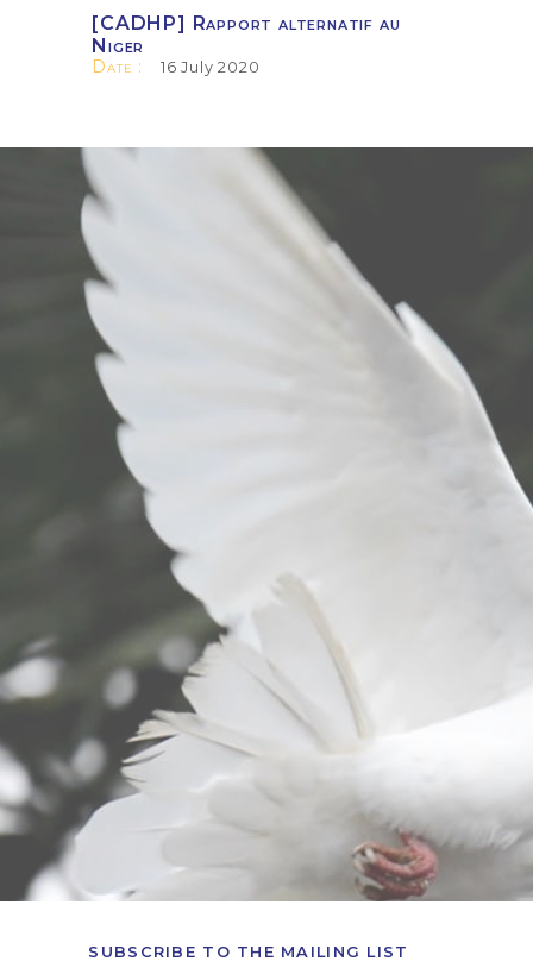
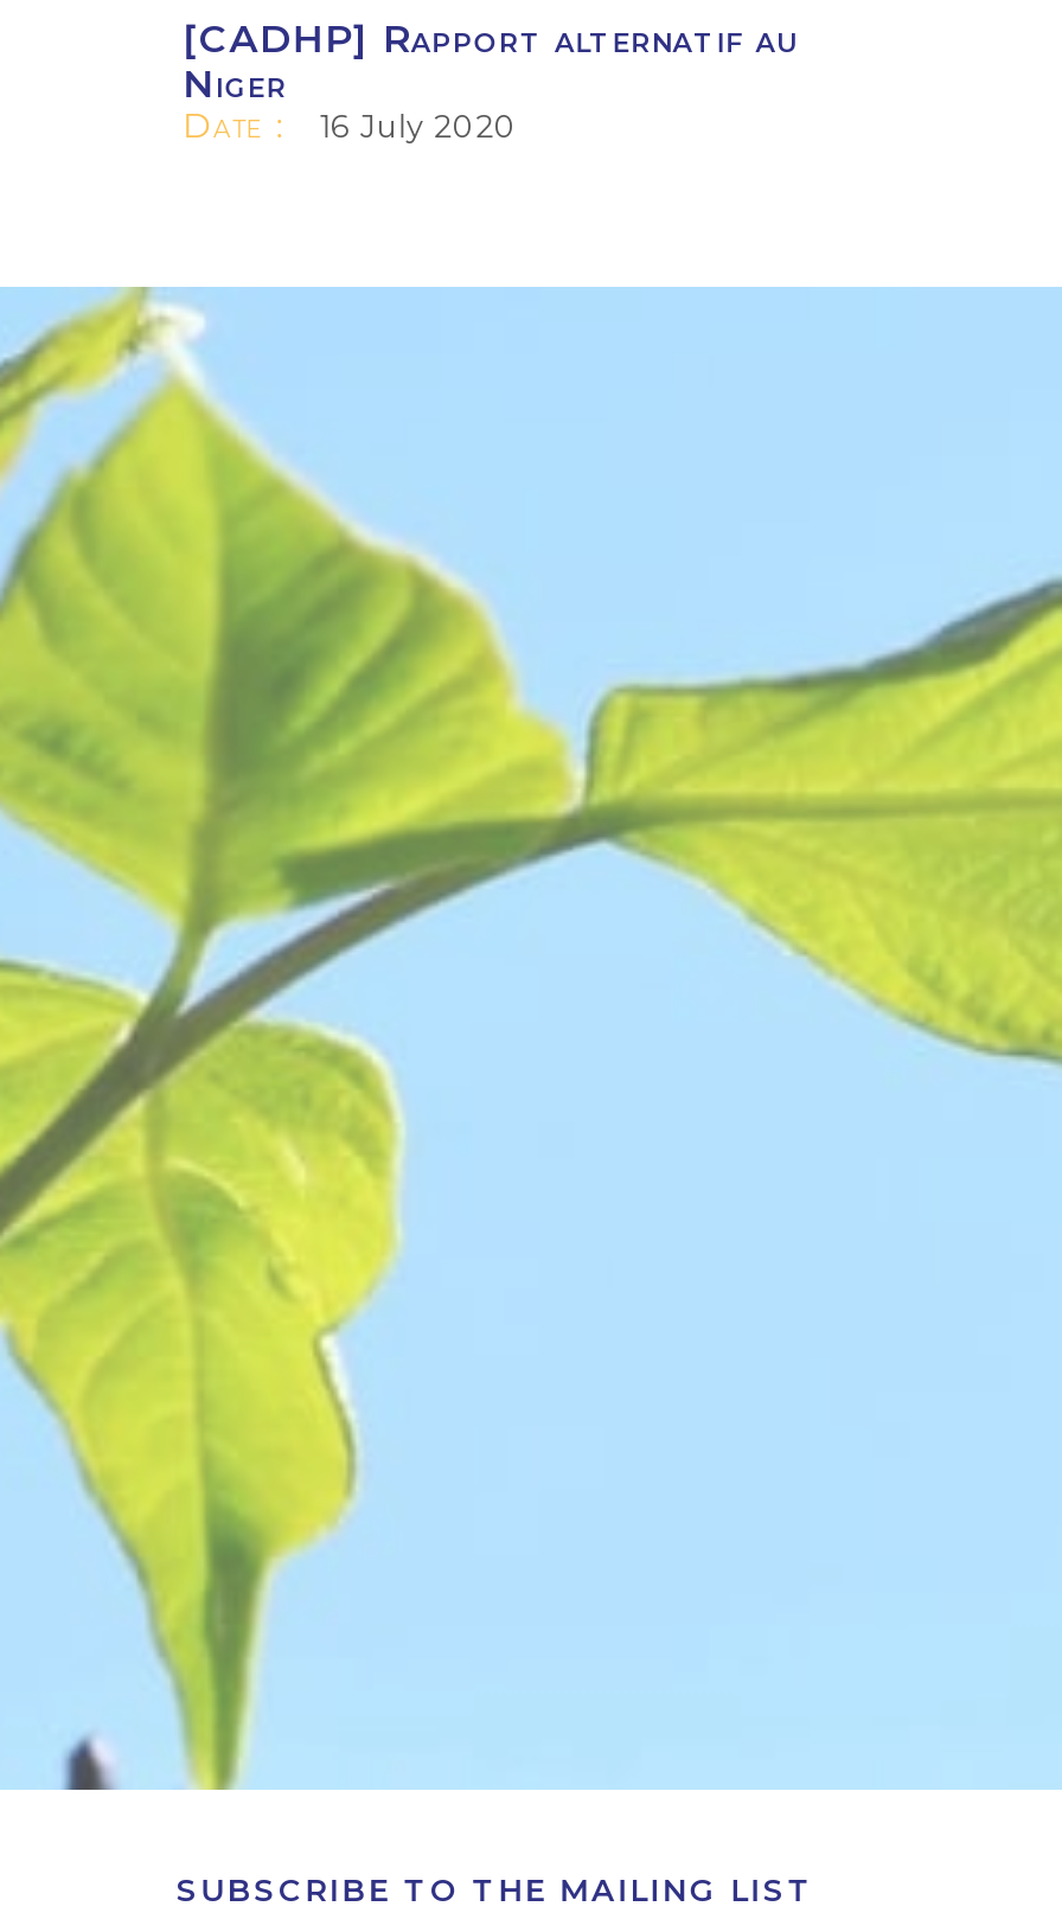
- [image]
+ [image]
